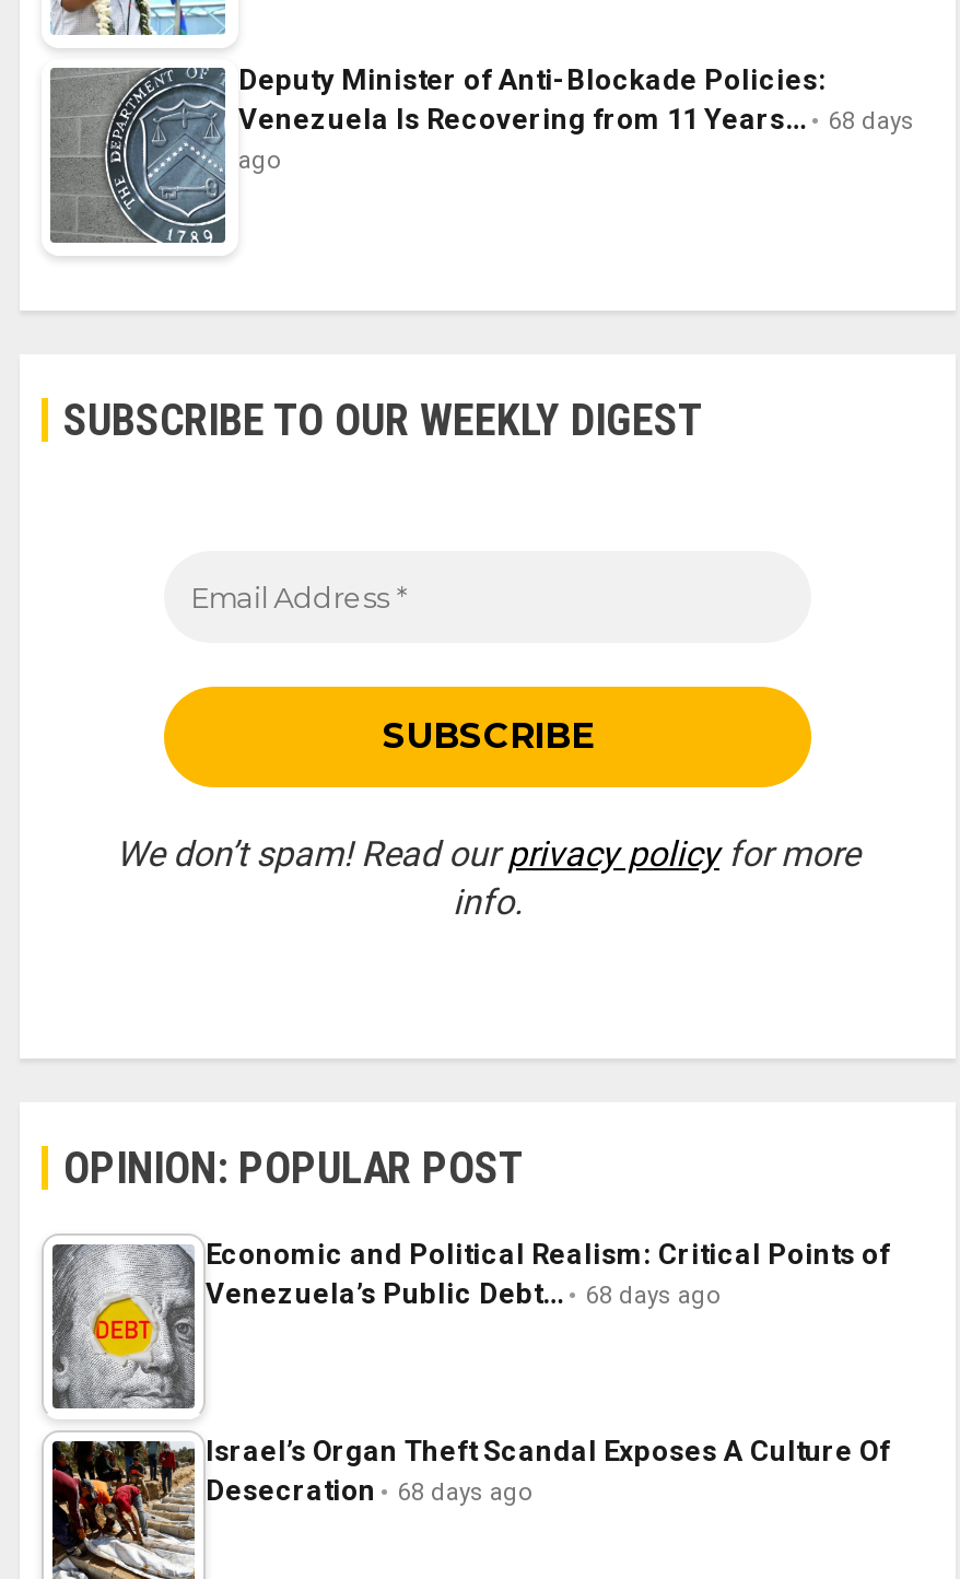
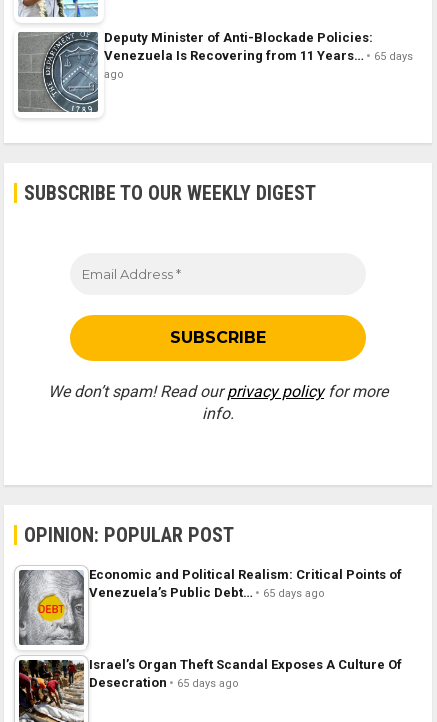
- Venezuela Is Recovering from 11 Years… 68 days
+ Venezuela Is Recovering from 11 Years… 65 days

- Venezuela’s Public Debt… 68 days ago
+ Venezuela’s Public Debt… 65 days ago

- Desecration 68 days ago
+ Desecration 65 days ago
